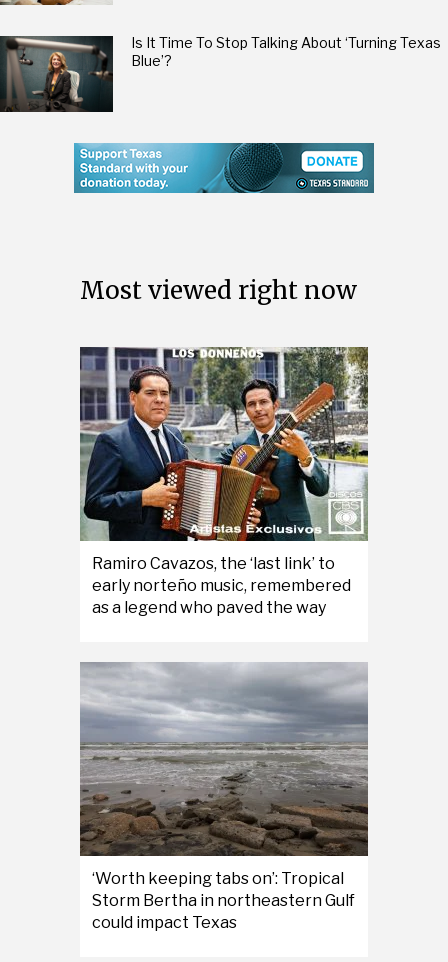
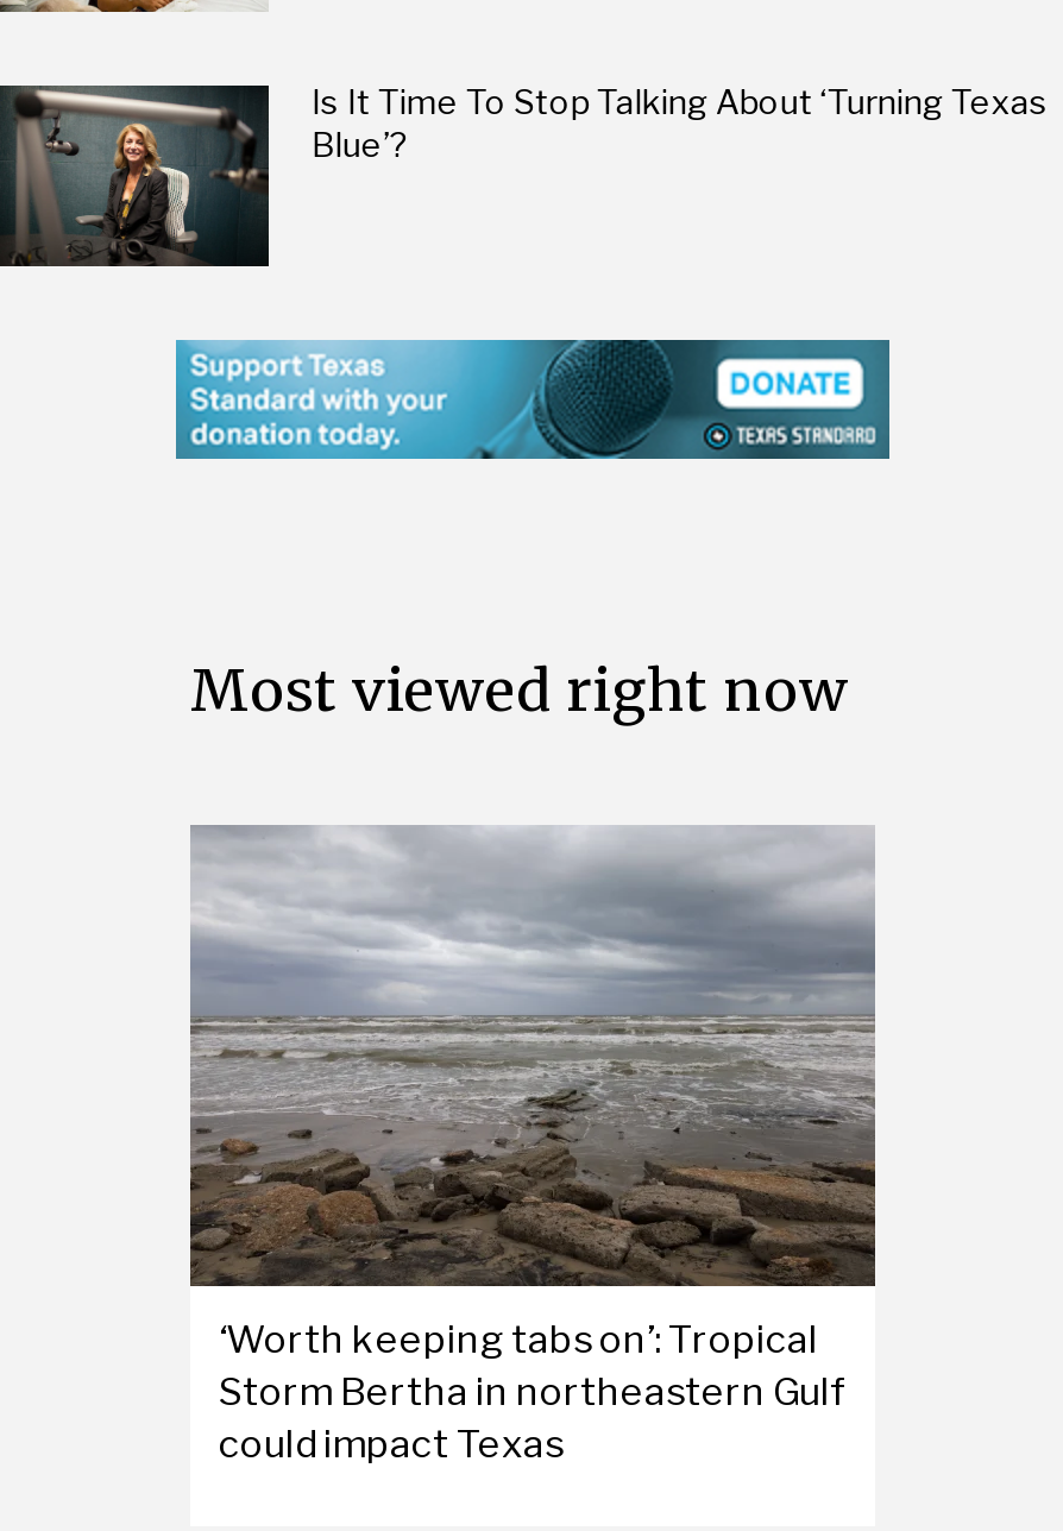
- [image]
- Ramiro Cavazos, the ‘last link’ to
- early norteño music, remembered
- as a legend who paved the way
